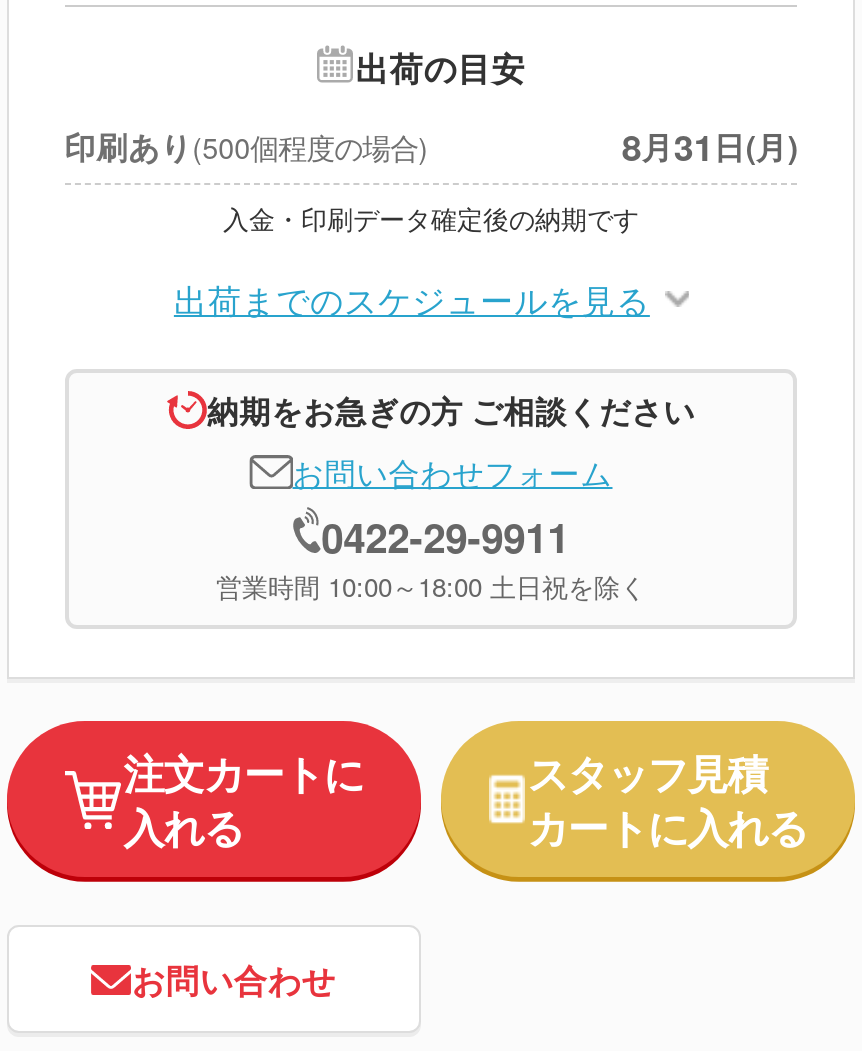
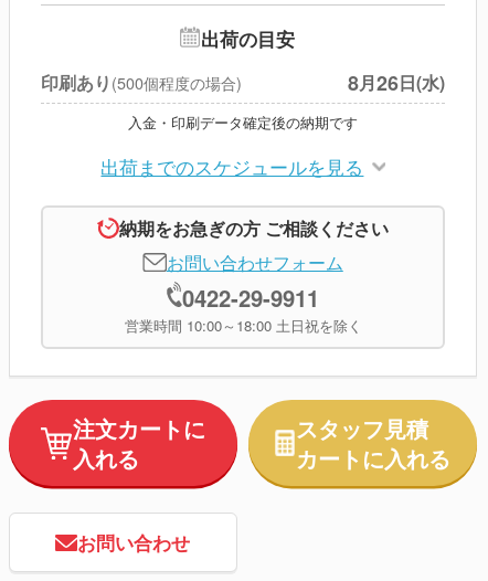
- 8月31日(月)
+ 8月26日(水)
